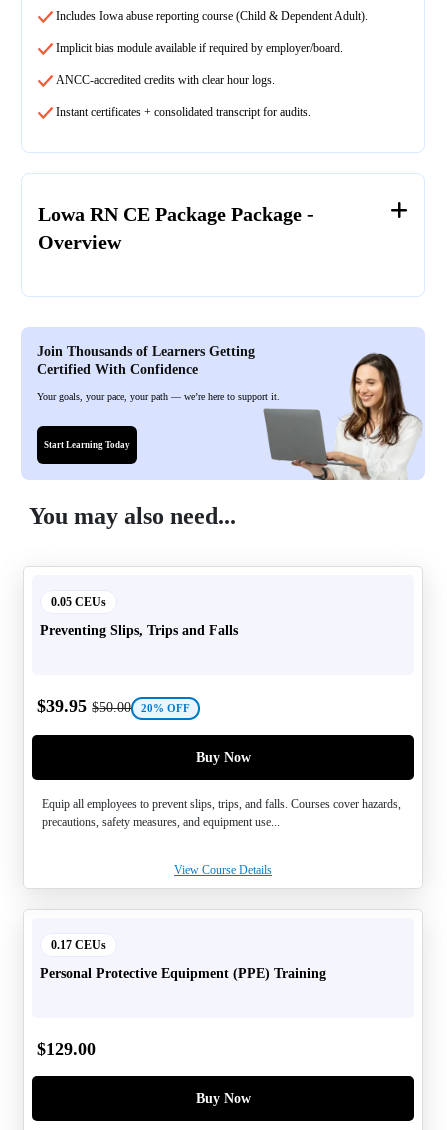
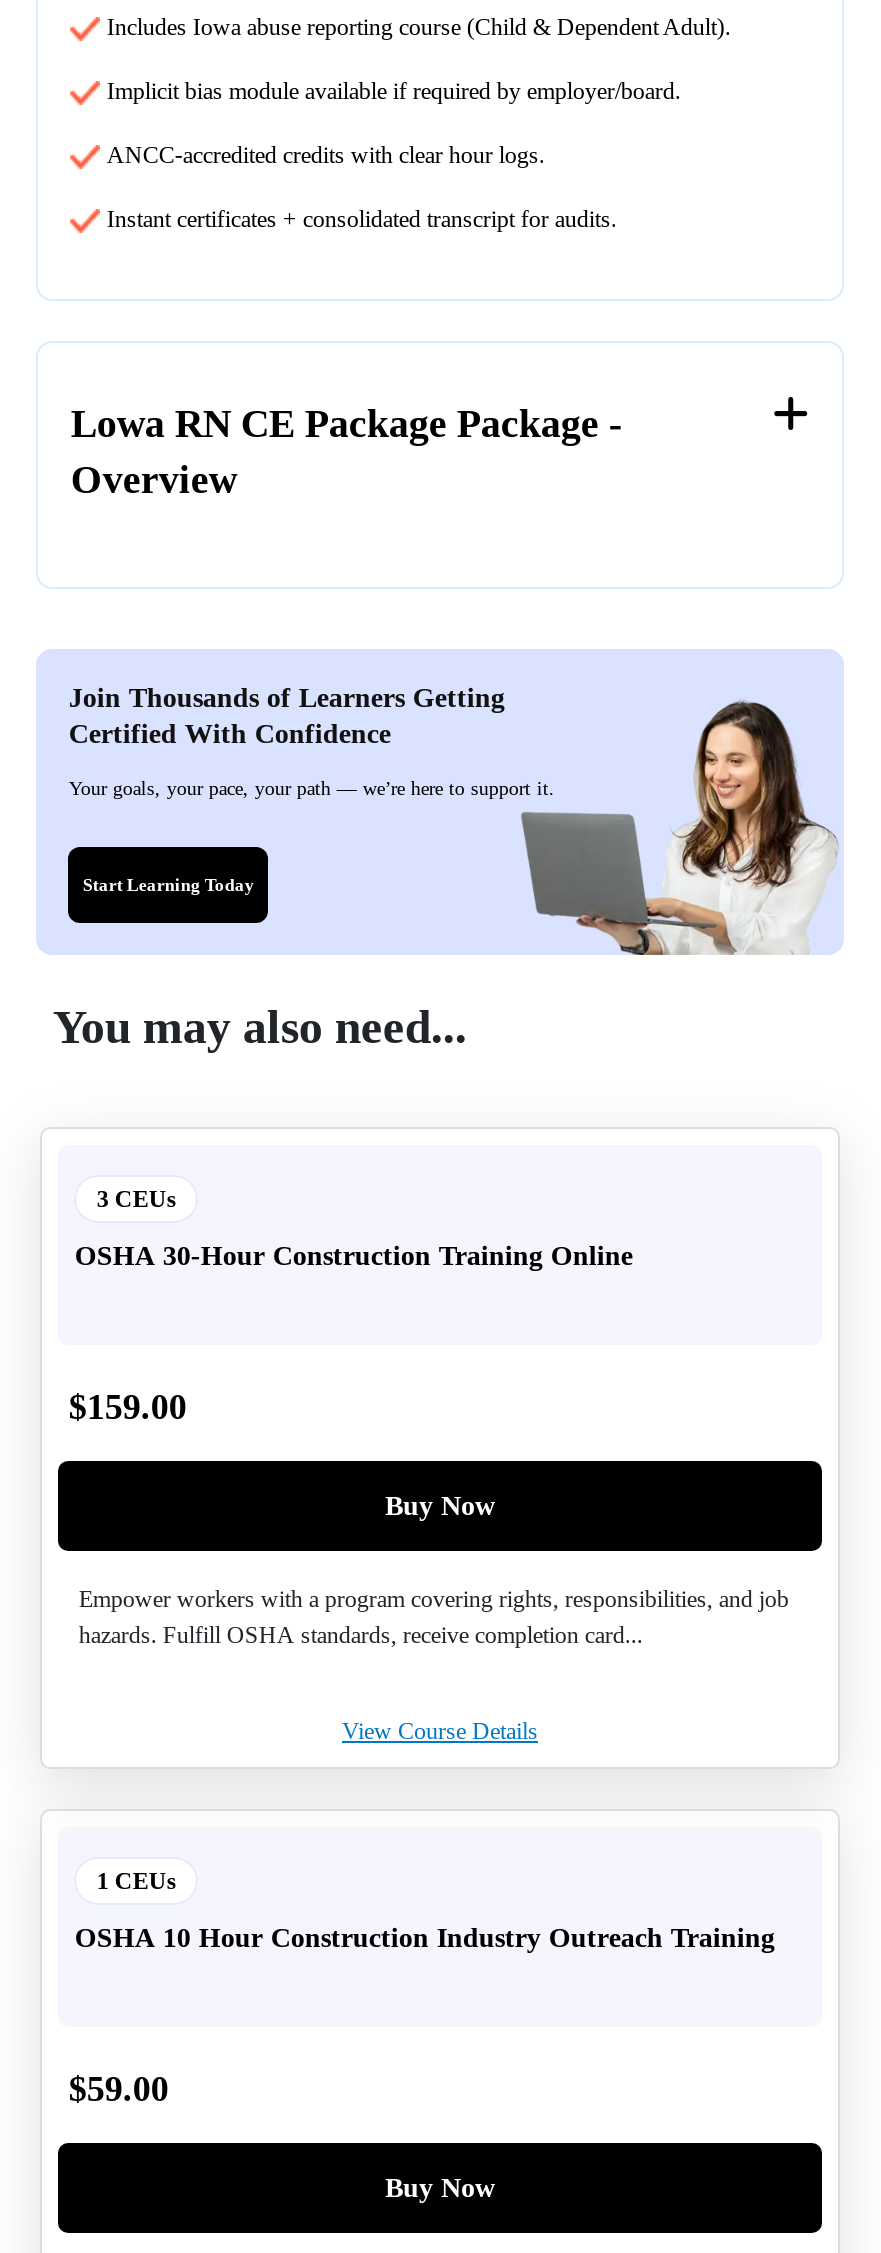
- 0.05 CEUs
+ 3 CEUs

- Preventing Slips, Trips and Falls
+ OSHA 30-Hour Construction Training Online

- $39.95 $50.00
- 20% OFF
+ $159.00

- Equip all employees to prevent slips, trips, and falls. Courses cover hazards,
- precautions, safety measures, and equipment use...
+ Empower workers with a program covering rights, responsibilities, and job
+ hazards. Fulfill OSHA standards, receive completion card...

- 0.17 CEUs
+ 1 CEUs

- Personal Protective Equipment (PPE) Training
+ OSHA 10 Hour Construction Industry Outreach Training

- $129.00
+ $59.00
